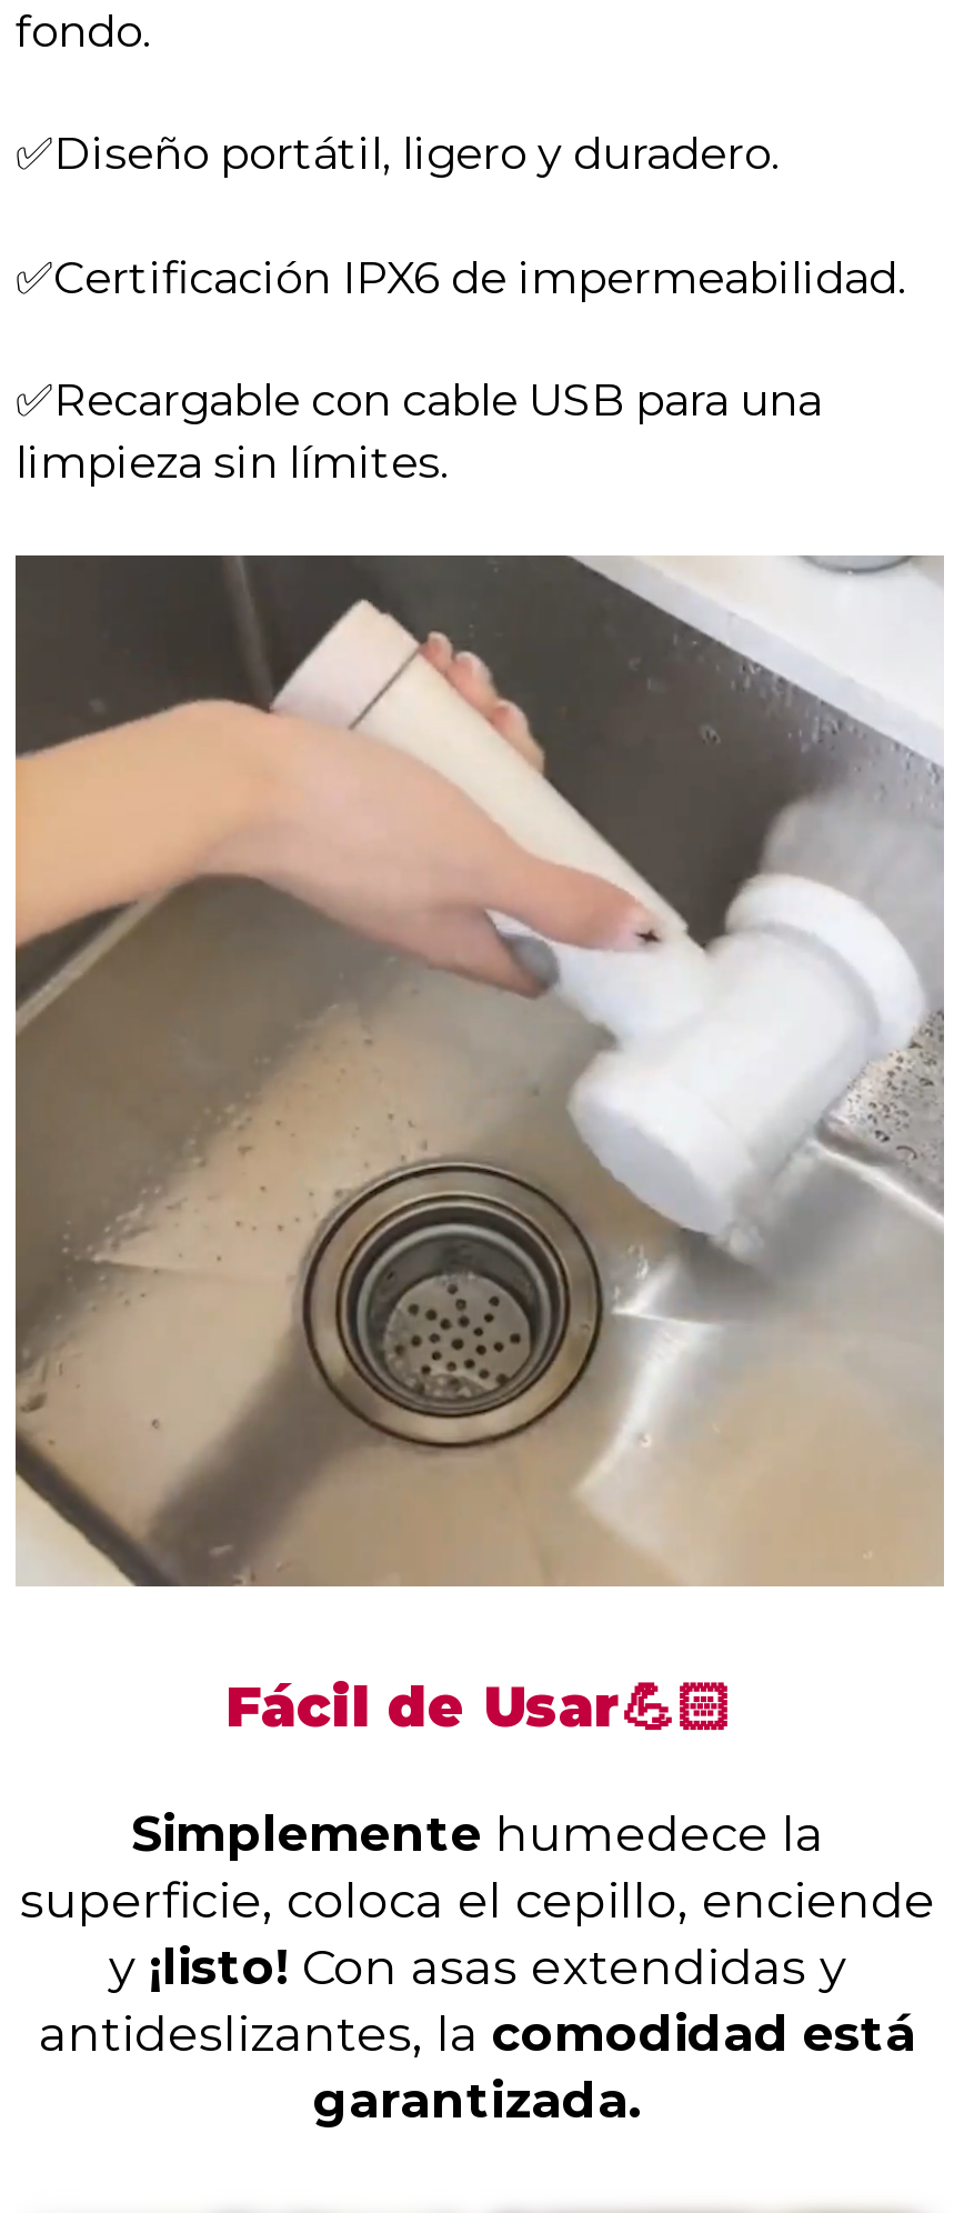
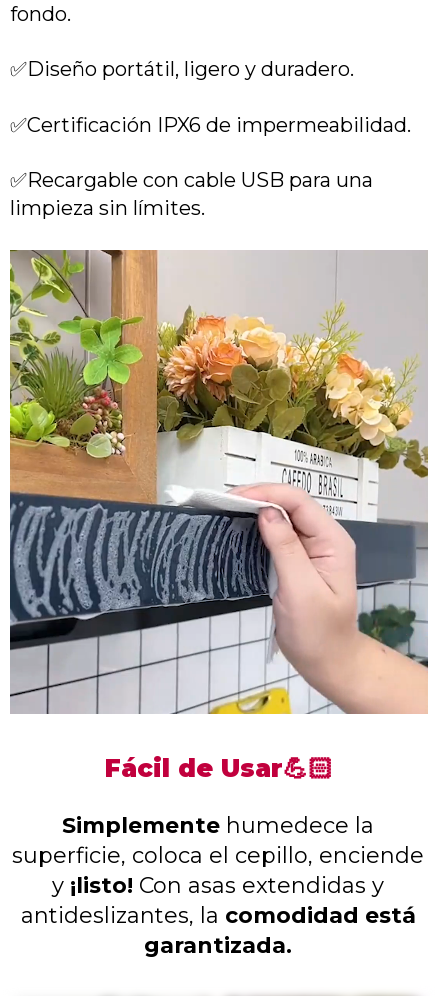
- [image]
+ [image]
